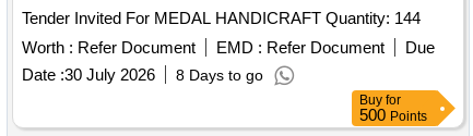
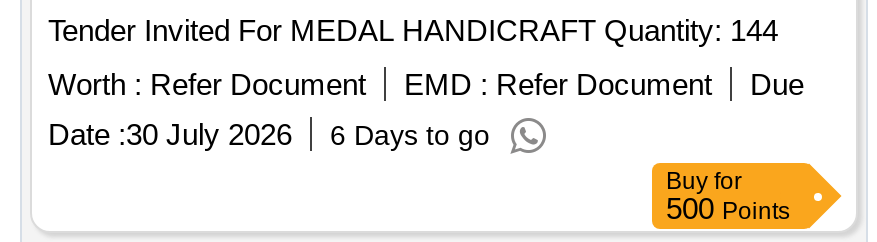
- Date : 30 July 2026 8 Days to go
+ Date : 30 July 2026 6 Days to go
